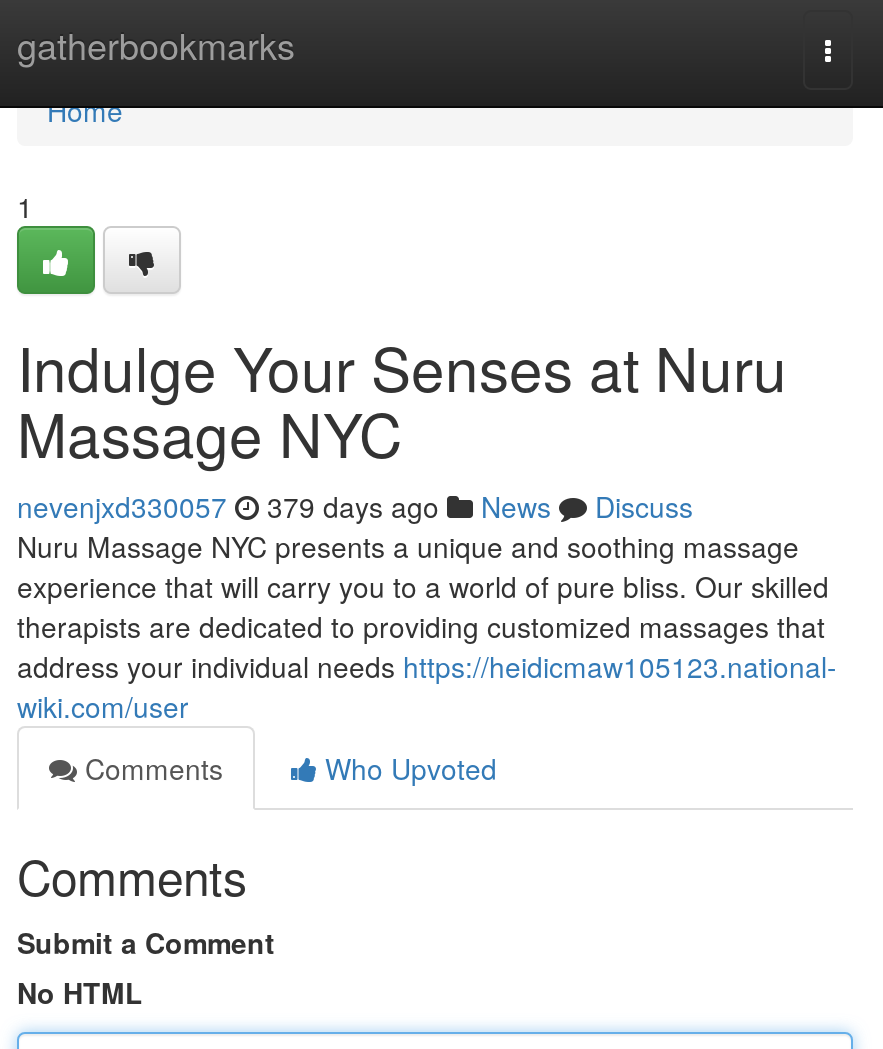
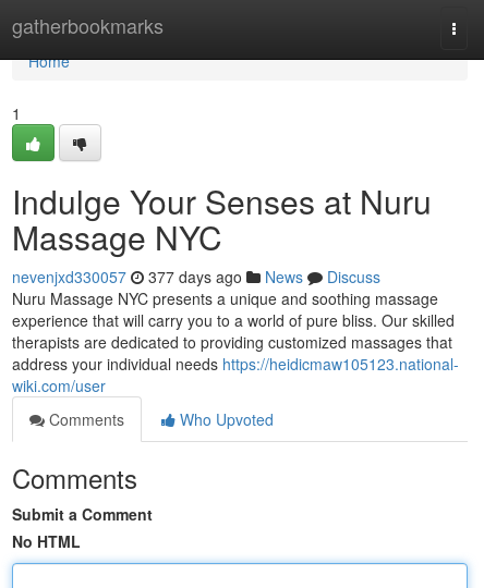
- nevenjxd330057 379 days ago News Discuss
+ nevenjxd330057 377 days ago News Discuss
